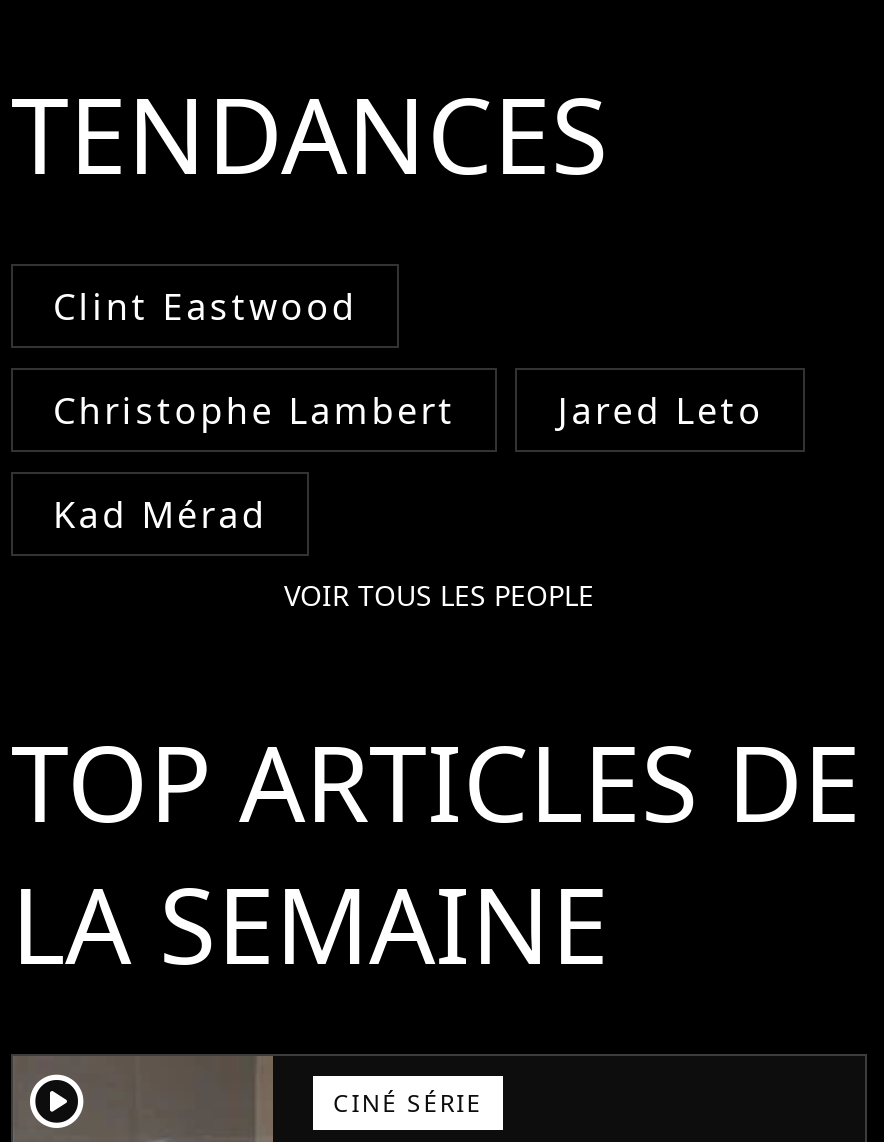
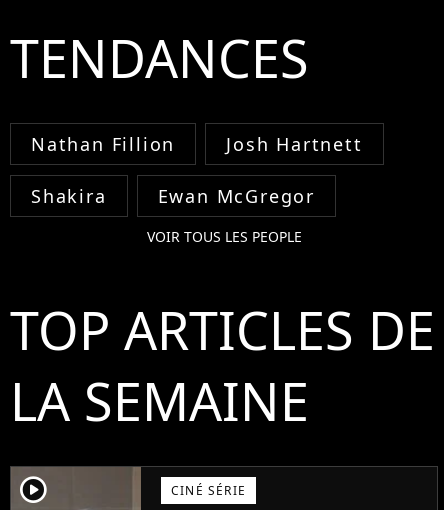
- Clint Eastwood
- Christophe Lambert
- Jared Leto
- Kad Mérad
+ Nathan Fillion
+ Josh Hartnett
+ Shakira
+ Ewan McGregor
